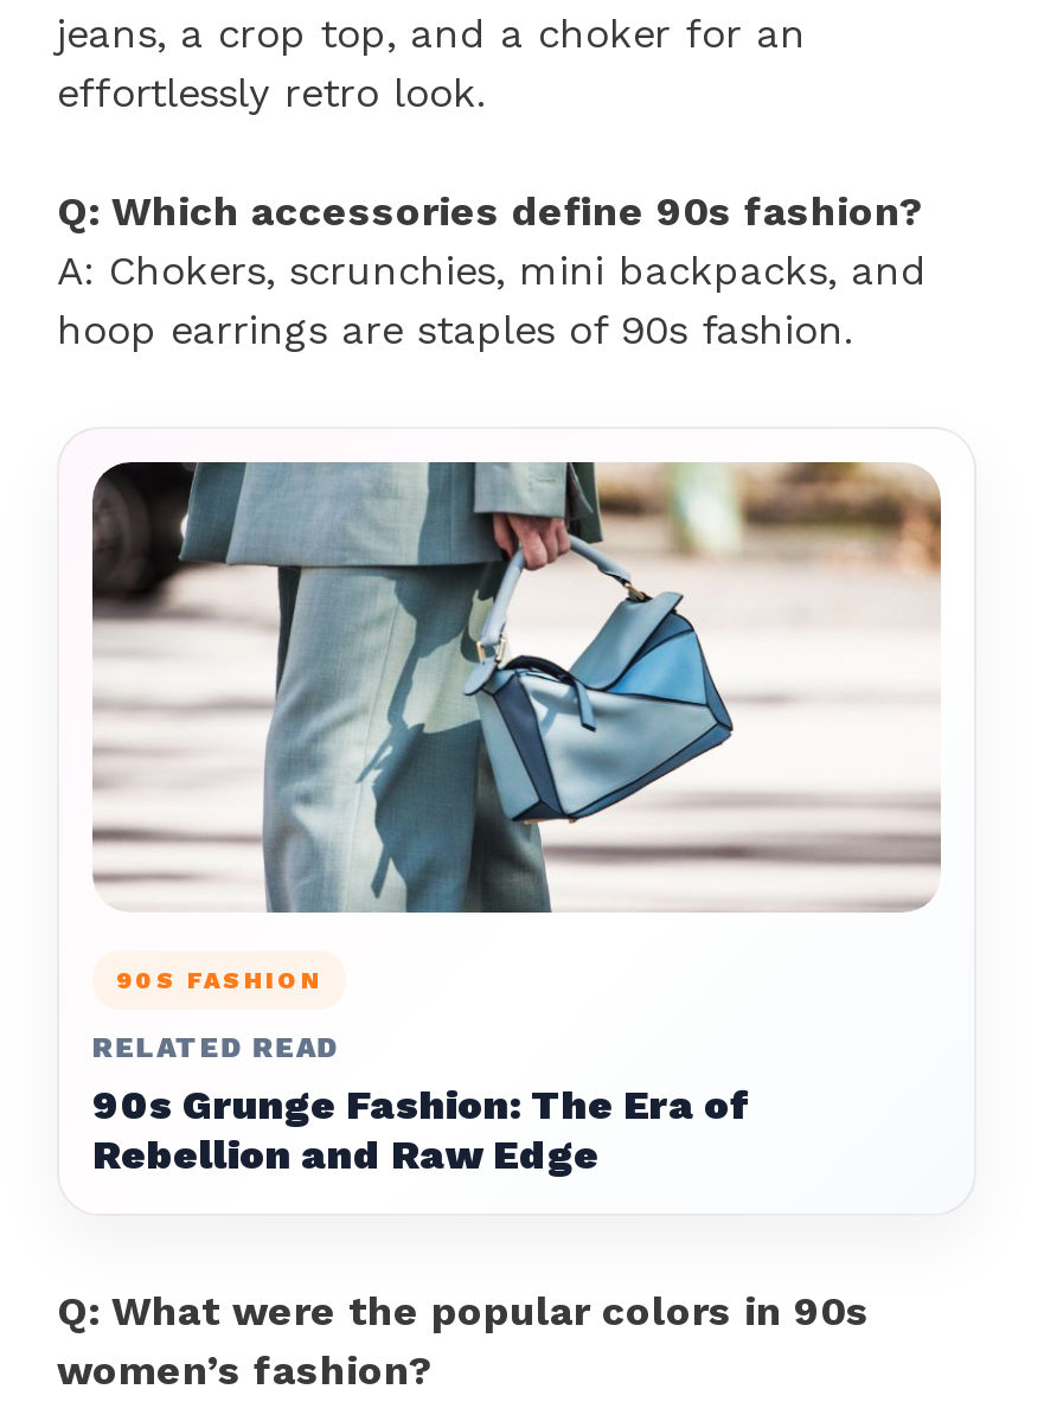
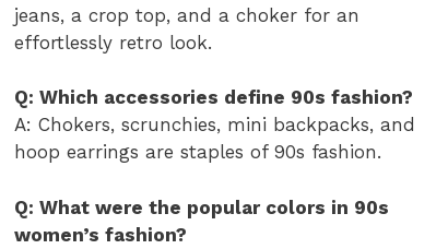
- [image]
- 90S FASHION
- RELATED READ
- 90s Grunge Fashion: The Era of
- Rebellion and Raw Edge
